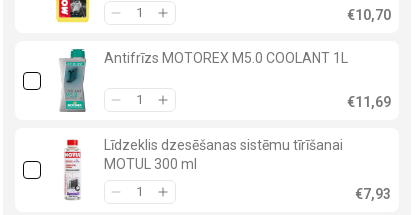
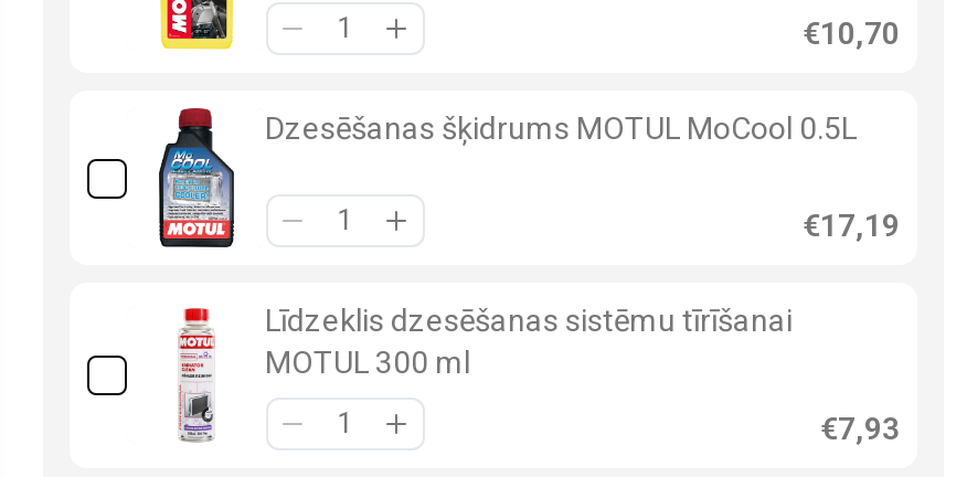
- [image]
- Antifrīzs MOTOREX M5.0 COOLANT 1L
+ [image]
+ Dzesēšanas šķidrums MOTUL MoCool 0.5L

- €11,69
+ €17,19
